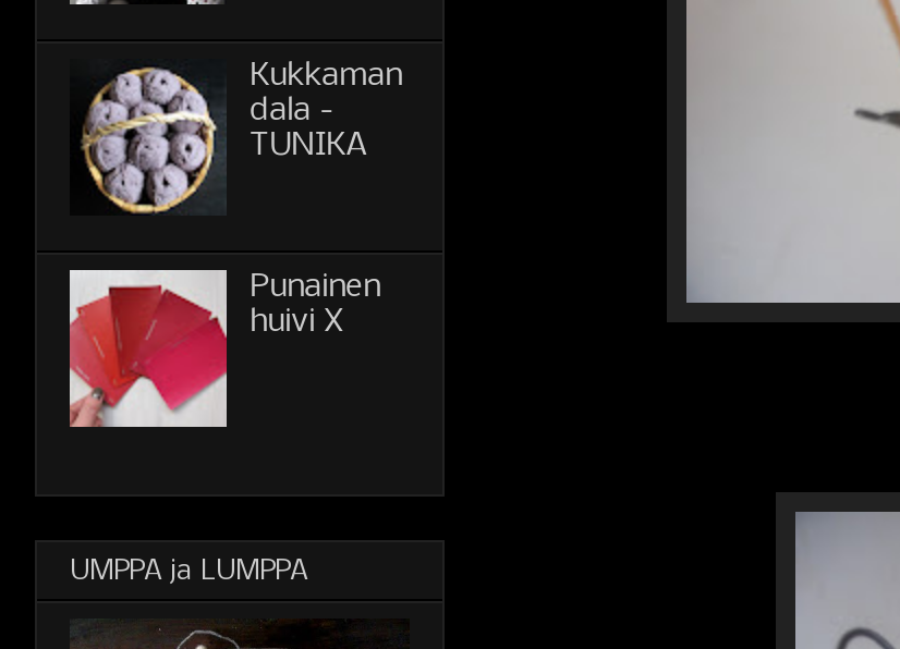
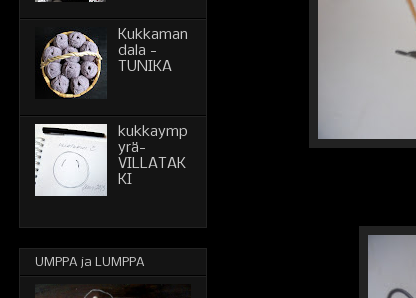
- [image]
- Punainen
- huivi X
+ [image]
+ kukkaymp
+ yrä-
+ VILLATAK
+ KI
